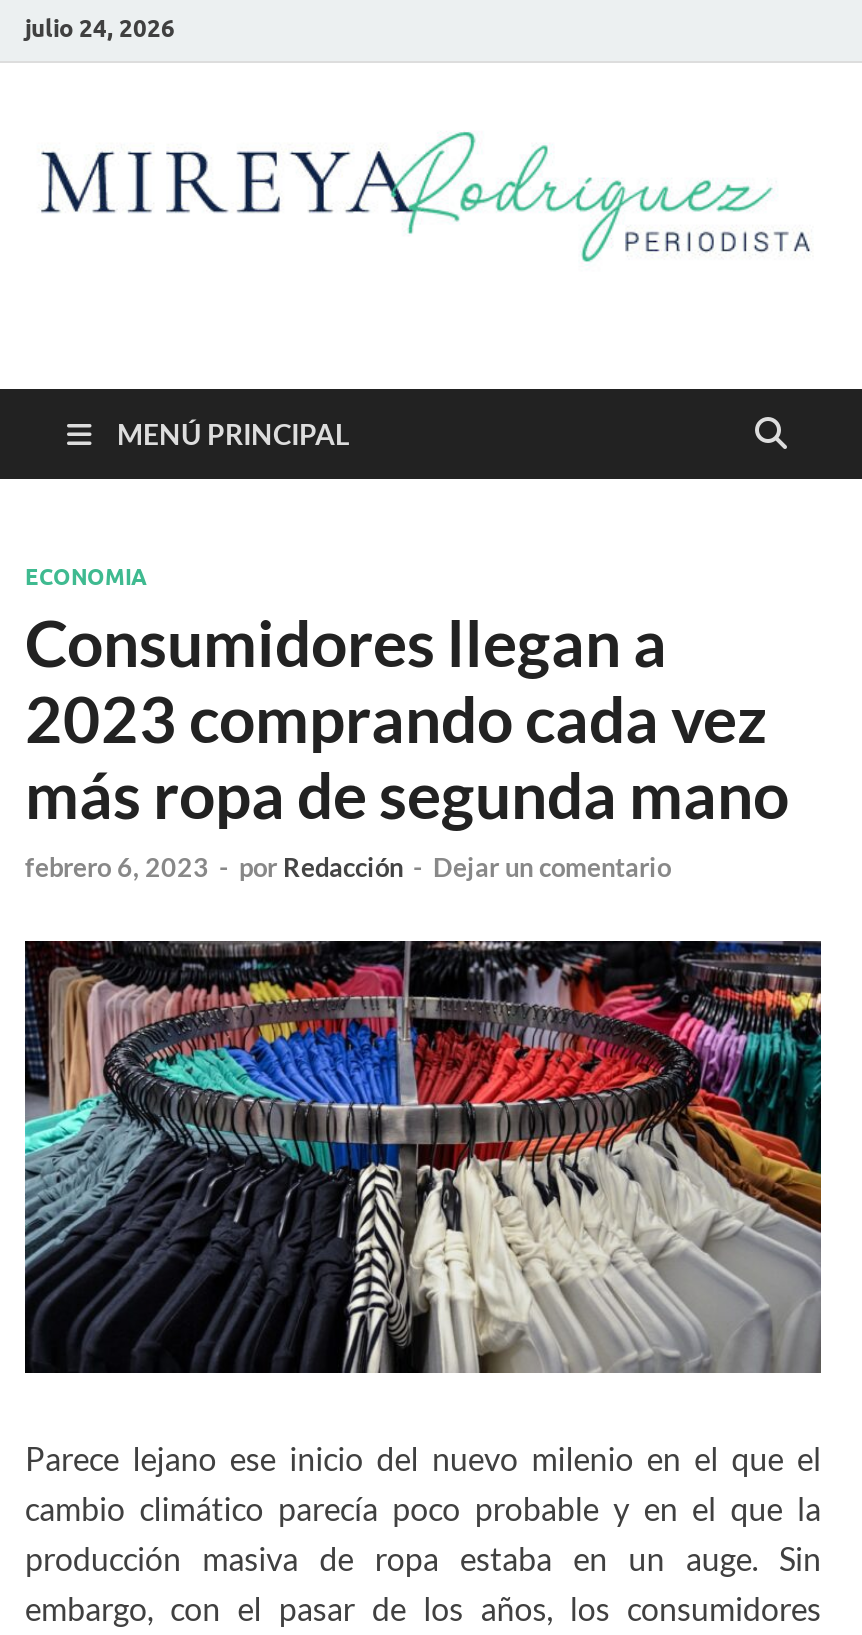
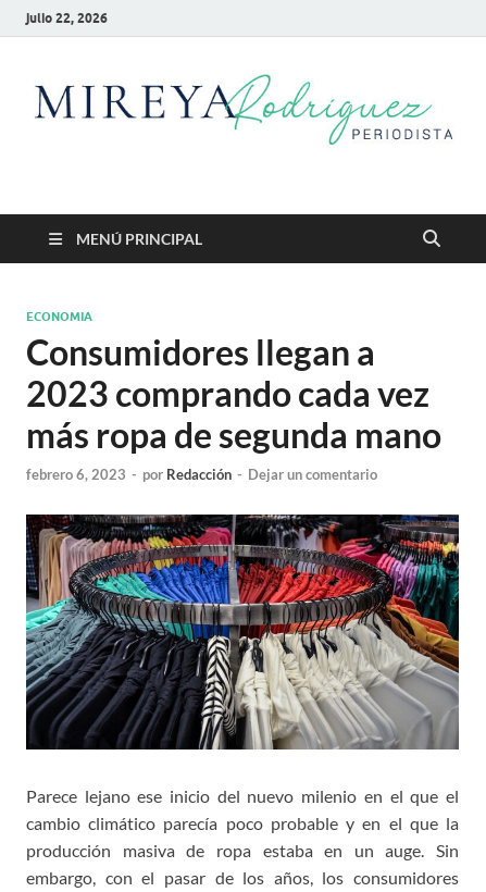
- julio 24, 2026
+ julio 22, 2026
